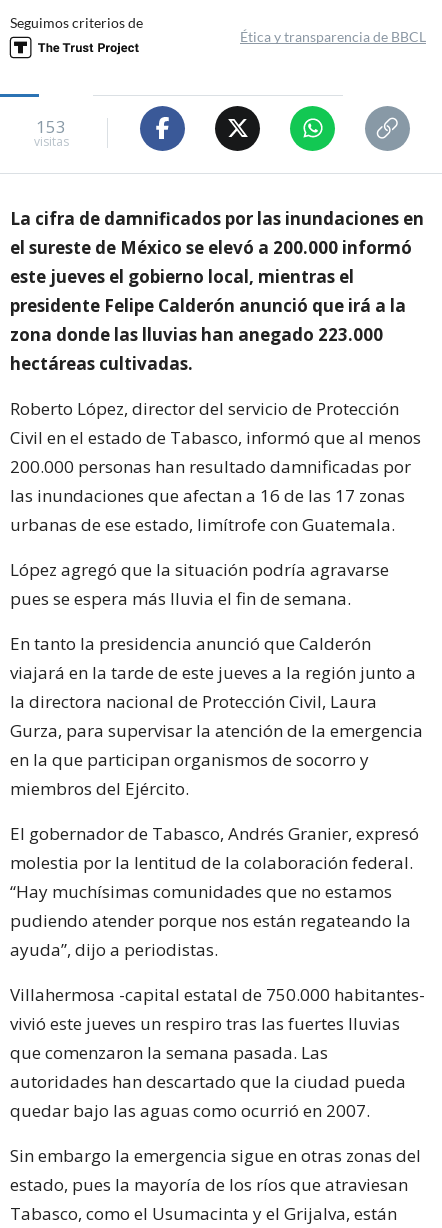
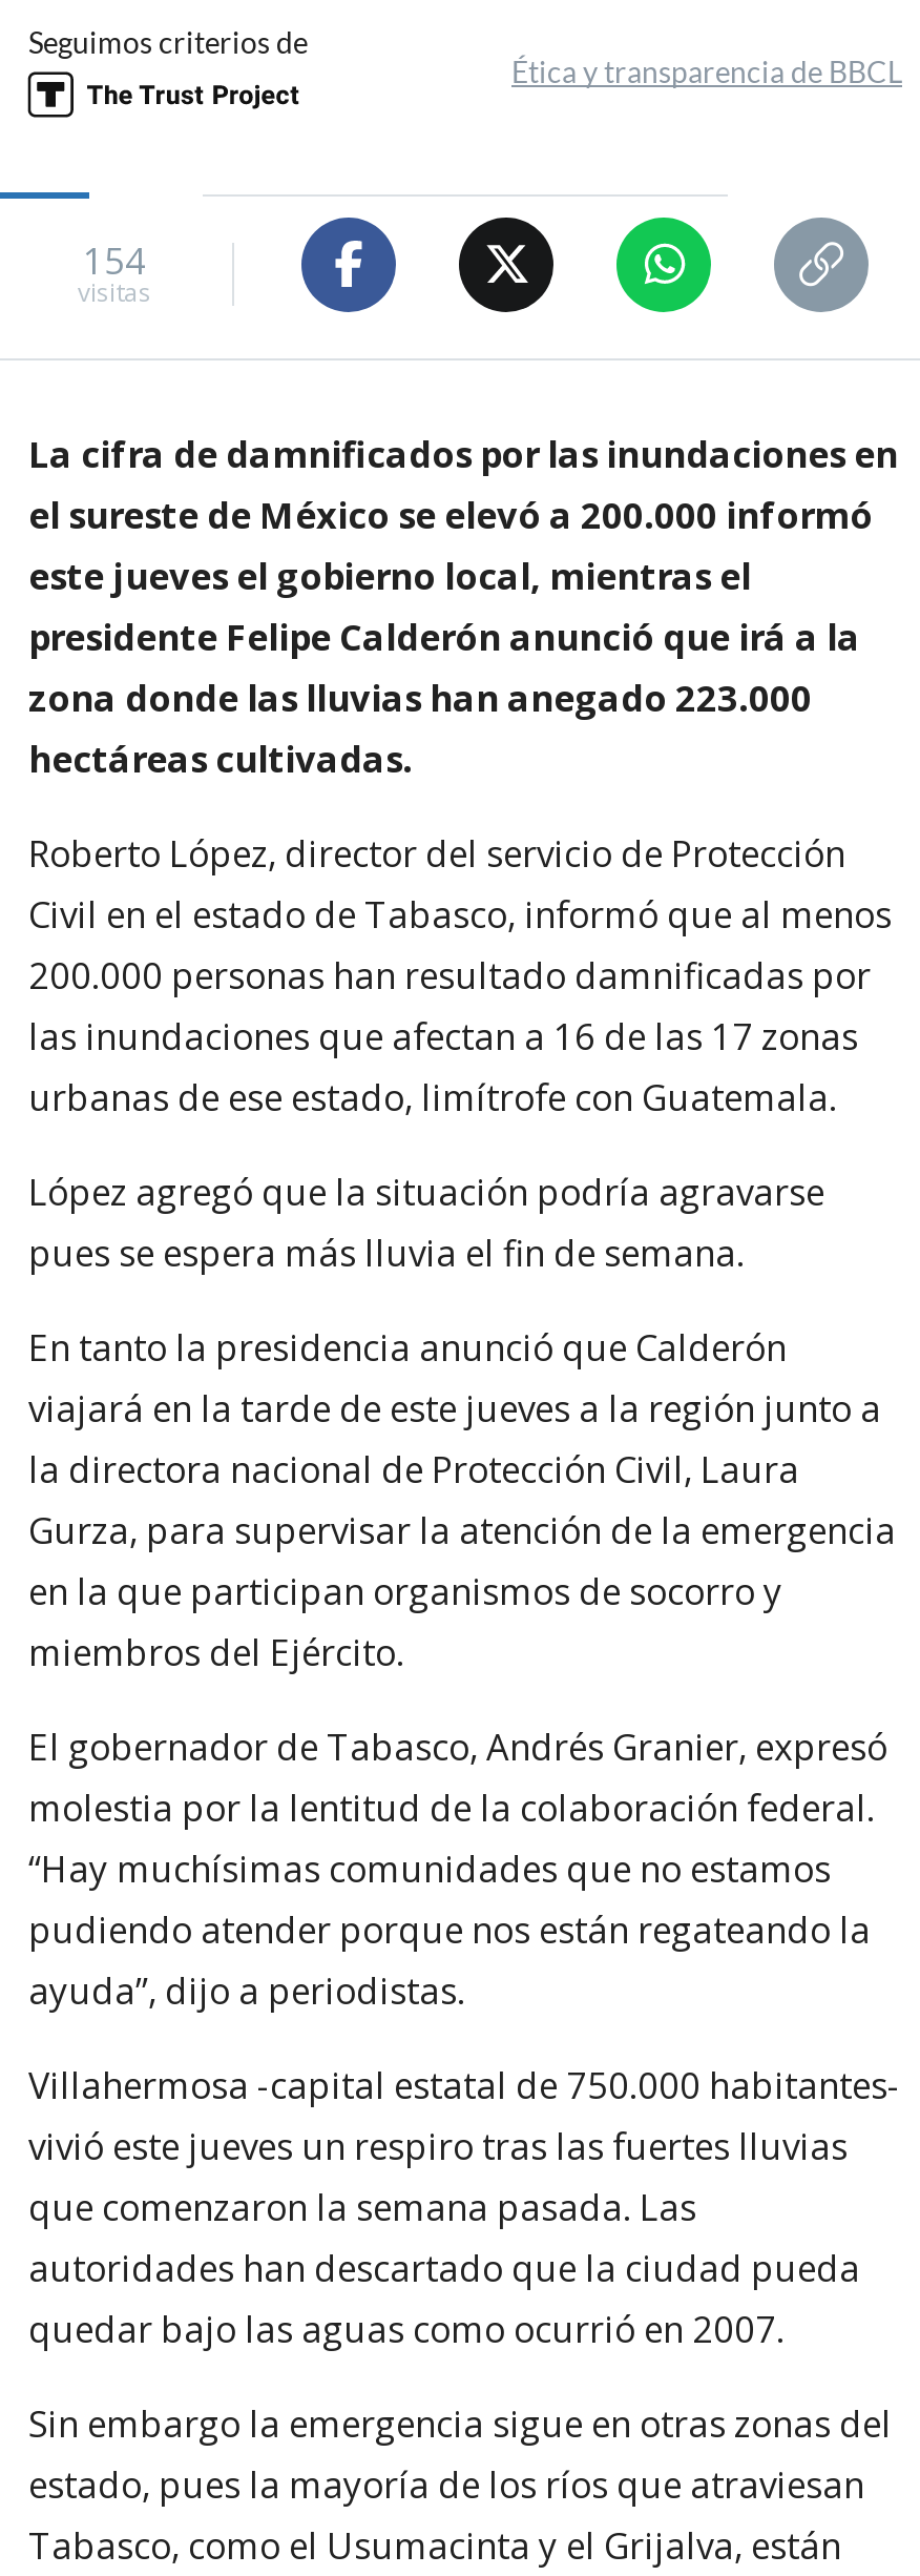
- 153
+ 154
